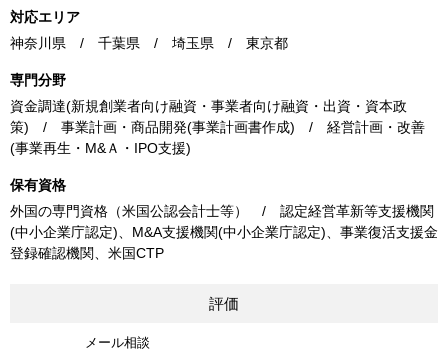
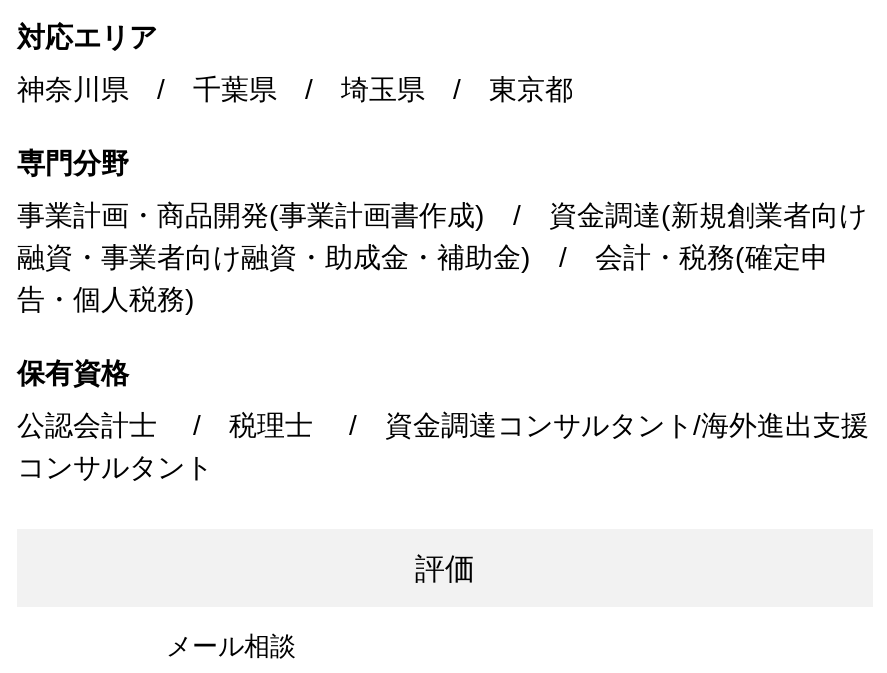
- 資金調達(新規創業者向け融資・事業者向け融資・出資・資本政
- 策) / 事業計画・商品開発(事業計画書作成) / 経営計画・改善
- (事業再生・M&Ａ・IPO支援)
+ 事業計画・商品開発(事業計画書作成) / 資金調達(新規創業者向け
+ 融資・事業者向け融資・助成金・補助金) / 会計・税務(確定申
+ 告・個人税務)

- 外国の専門資格（米国公認会計士等） / 認定経営革新等支援機関
- (中小企業庁認定)、M&A支援機関(中小企業庁認定)、事業復活支援金
- 登録確認機関、米国CTP
+ 公認会計士 / 税理士 / 資金調達コンサルタント/海外進出支援
+ コンサルタント
